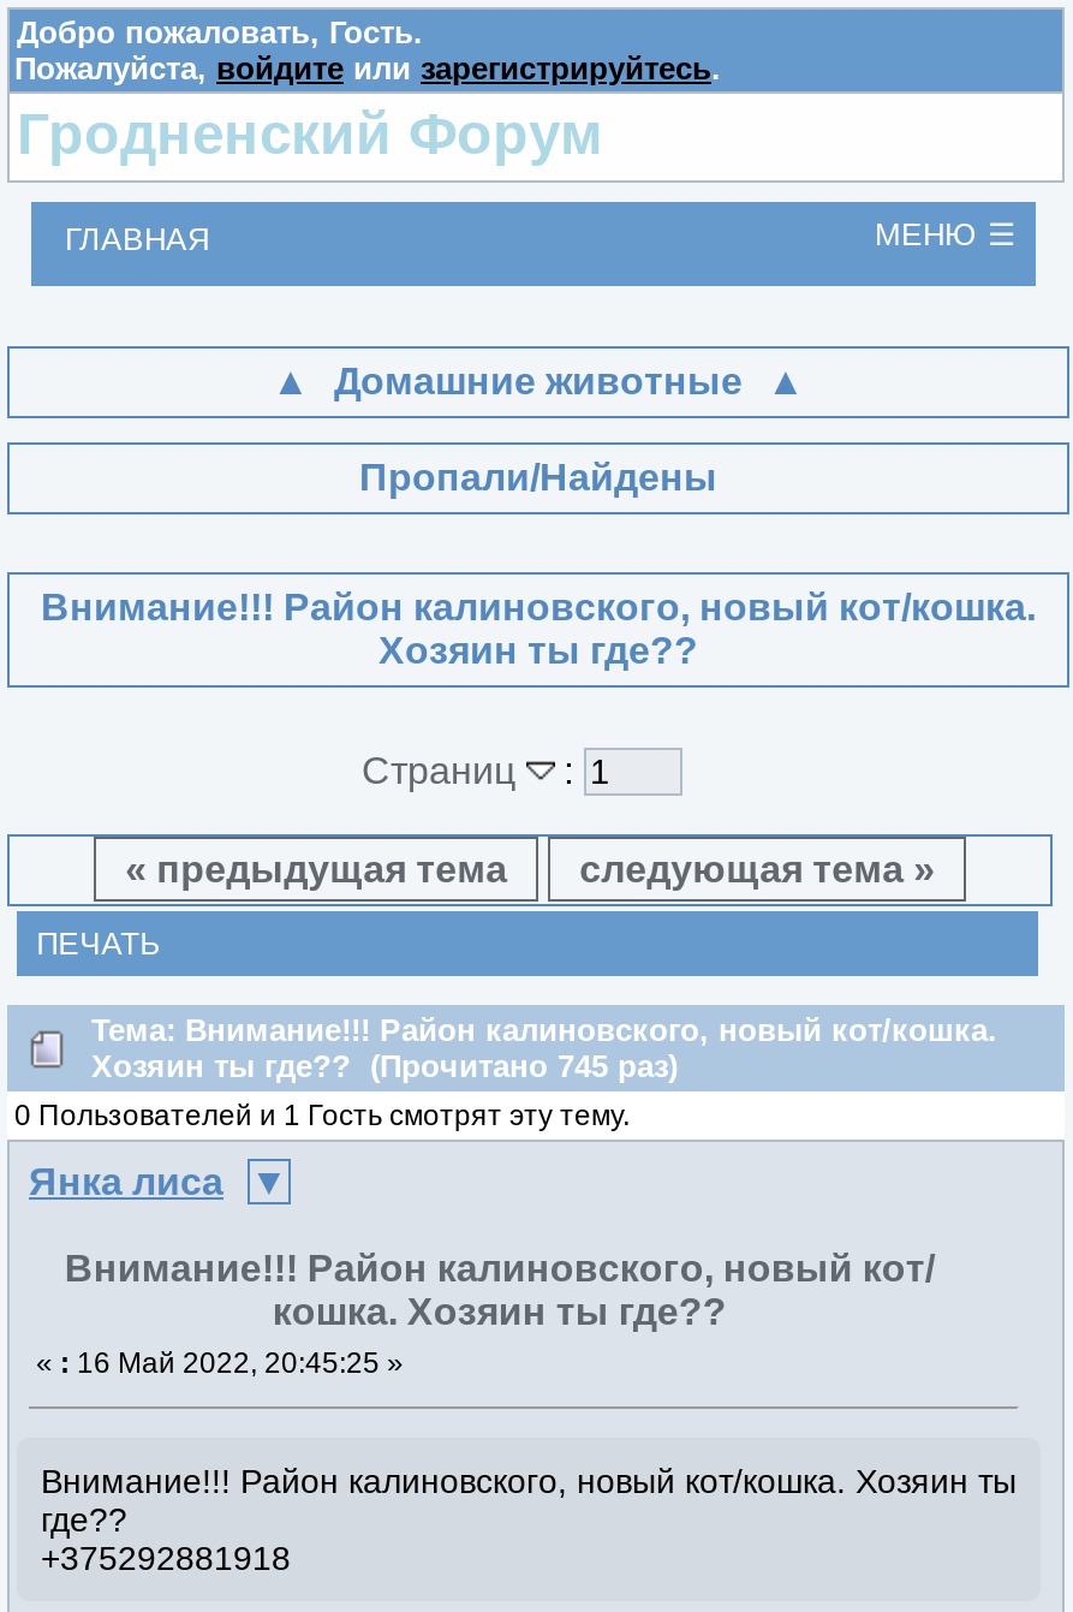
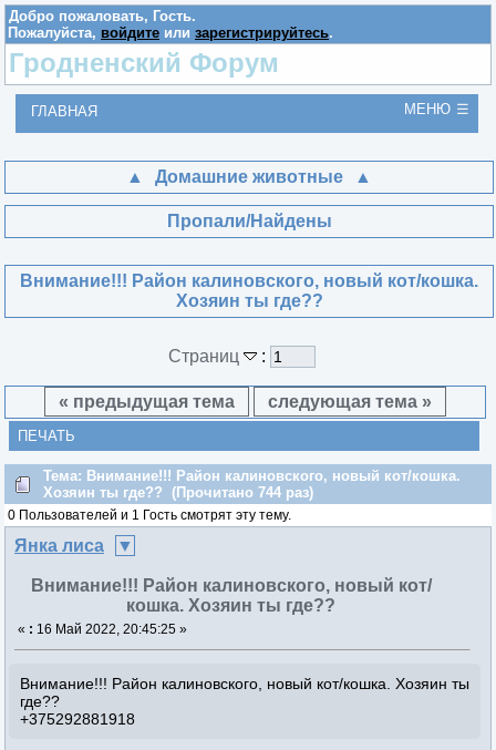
- Хозяин ты где?? (Прочитано 745 раз)
+ Хозяин ты где?? (Прочитано 744 раз)
